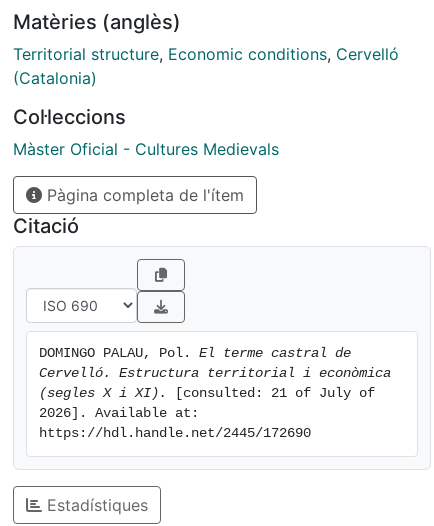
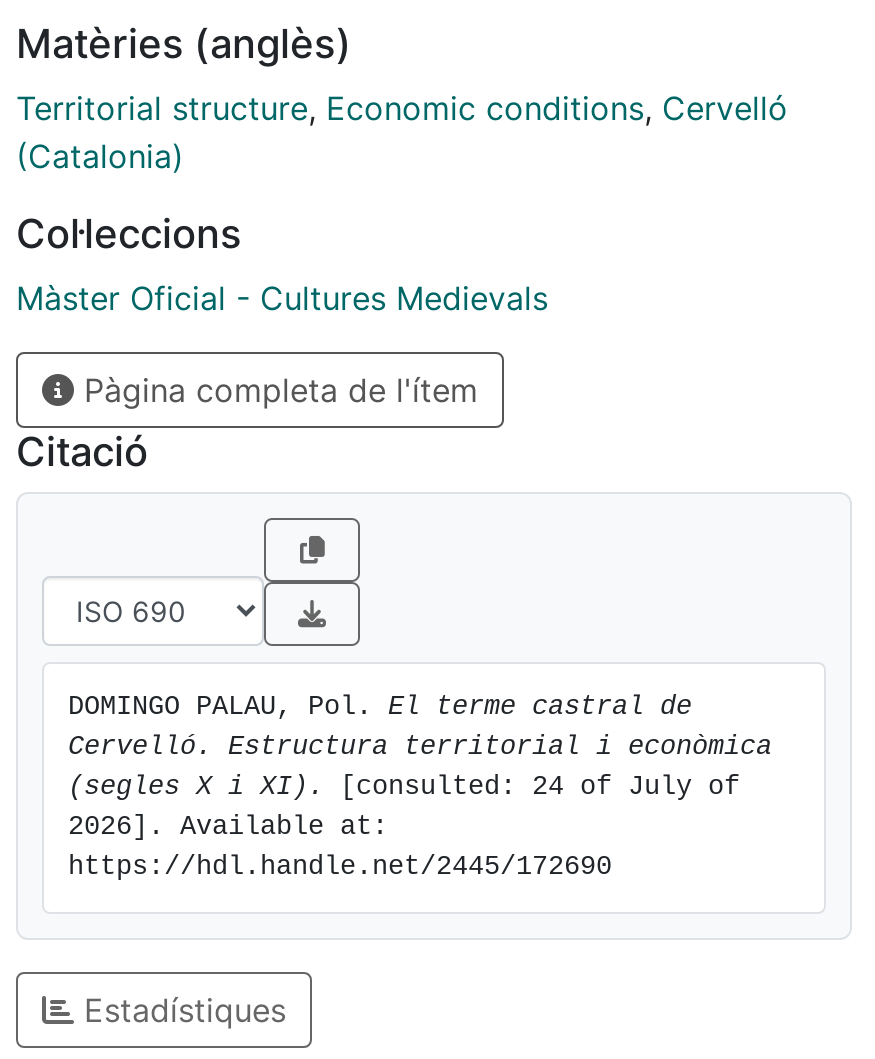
- (segles X i XI). [consulted: 21 of July of
+ (segles X i XI). [consulted: 24 of July of
